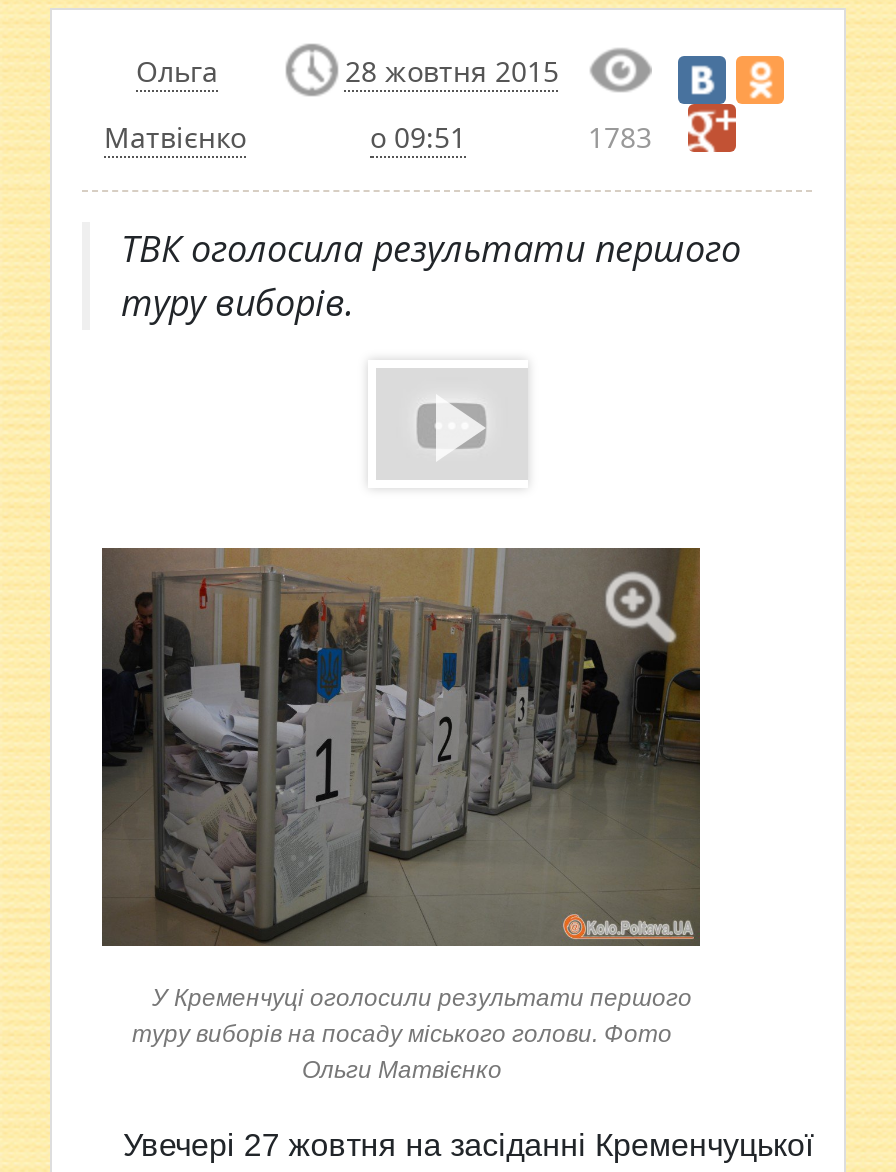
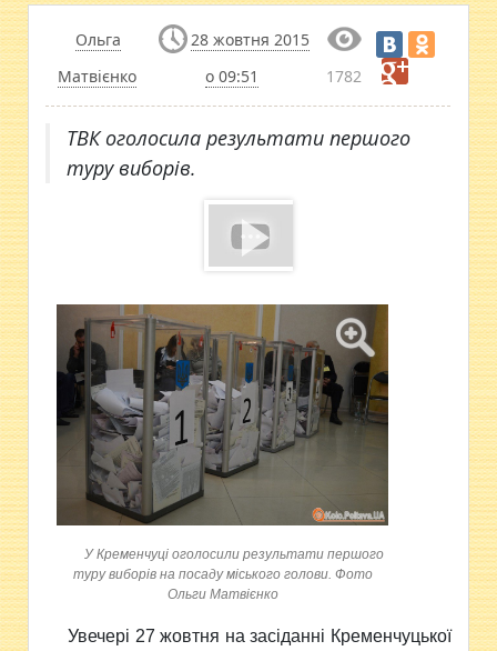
- 1783
+ 1782
